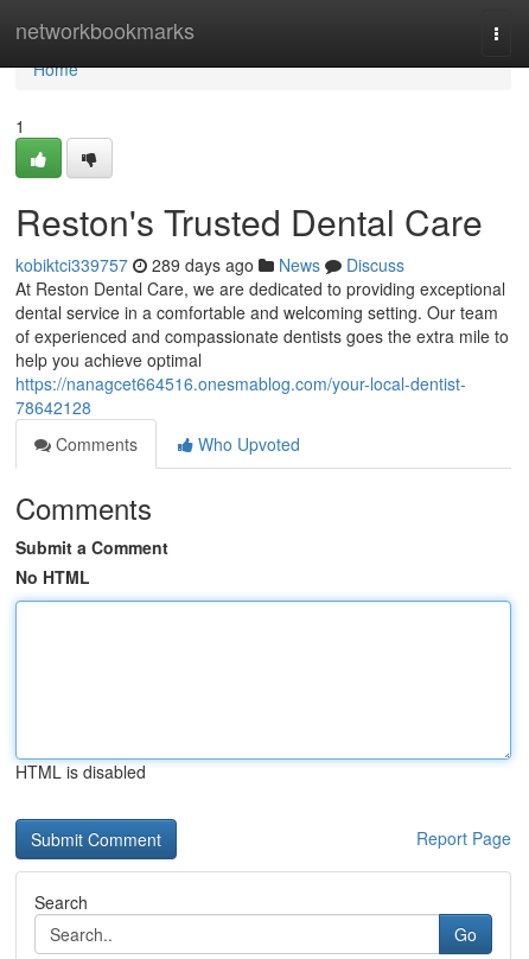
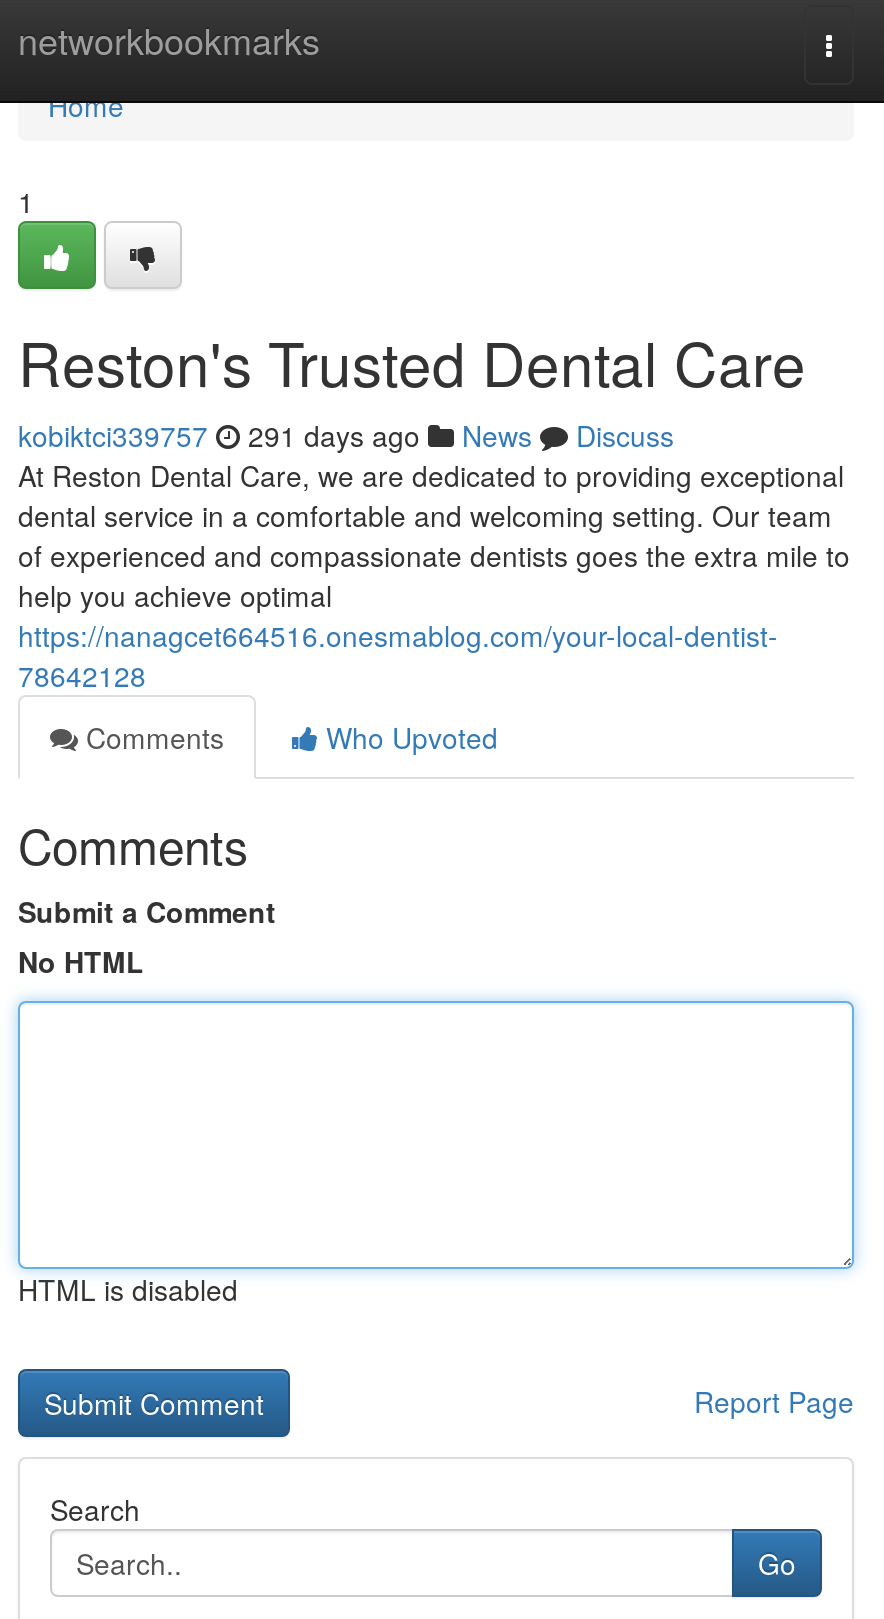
- kobiktci339757 289 days ago News Discuss
+ kobiktci339757 291 days ago News Discuss
